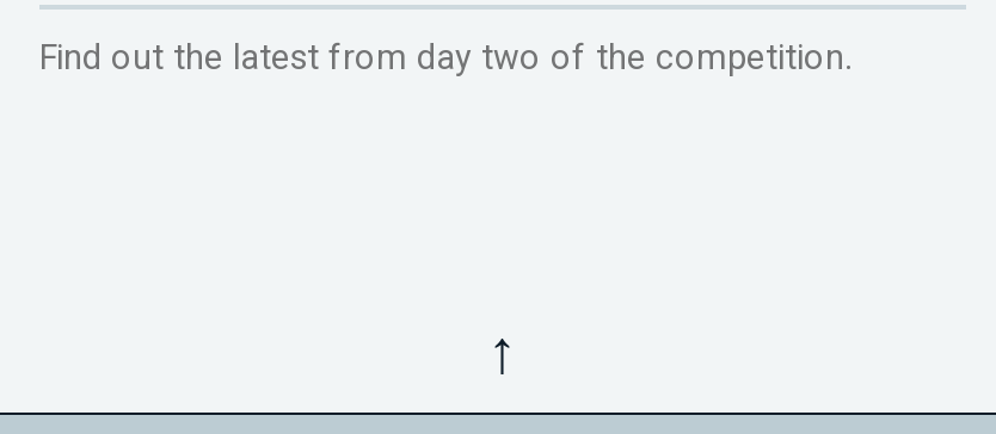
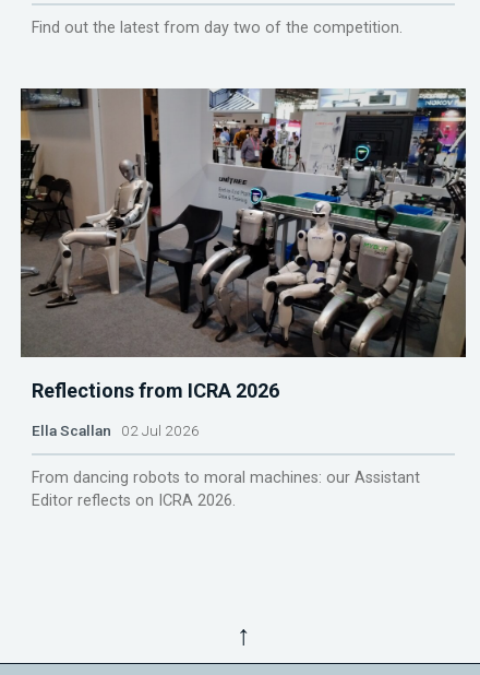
+ [image]
+ Reflections from ICRA 2026
+ Ella Scallan 02 Jul 2026
+ From dancing robots to moral machines: our Assistant
+ Editor reflects on ICRA 2026.
